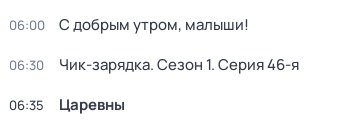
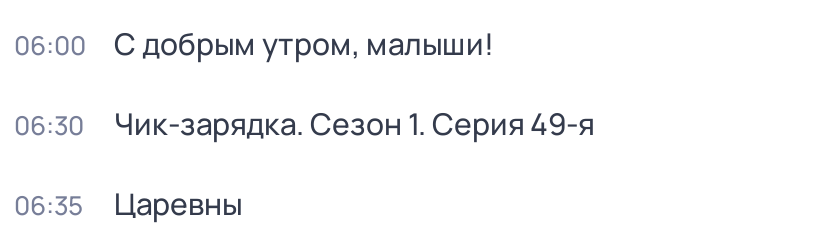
- Чик-зарядка. Сезон 1. Серия 46-я
+ Чик-зарядка. Сезон 1. Серия 49-я
